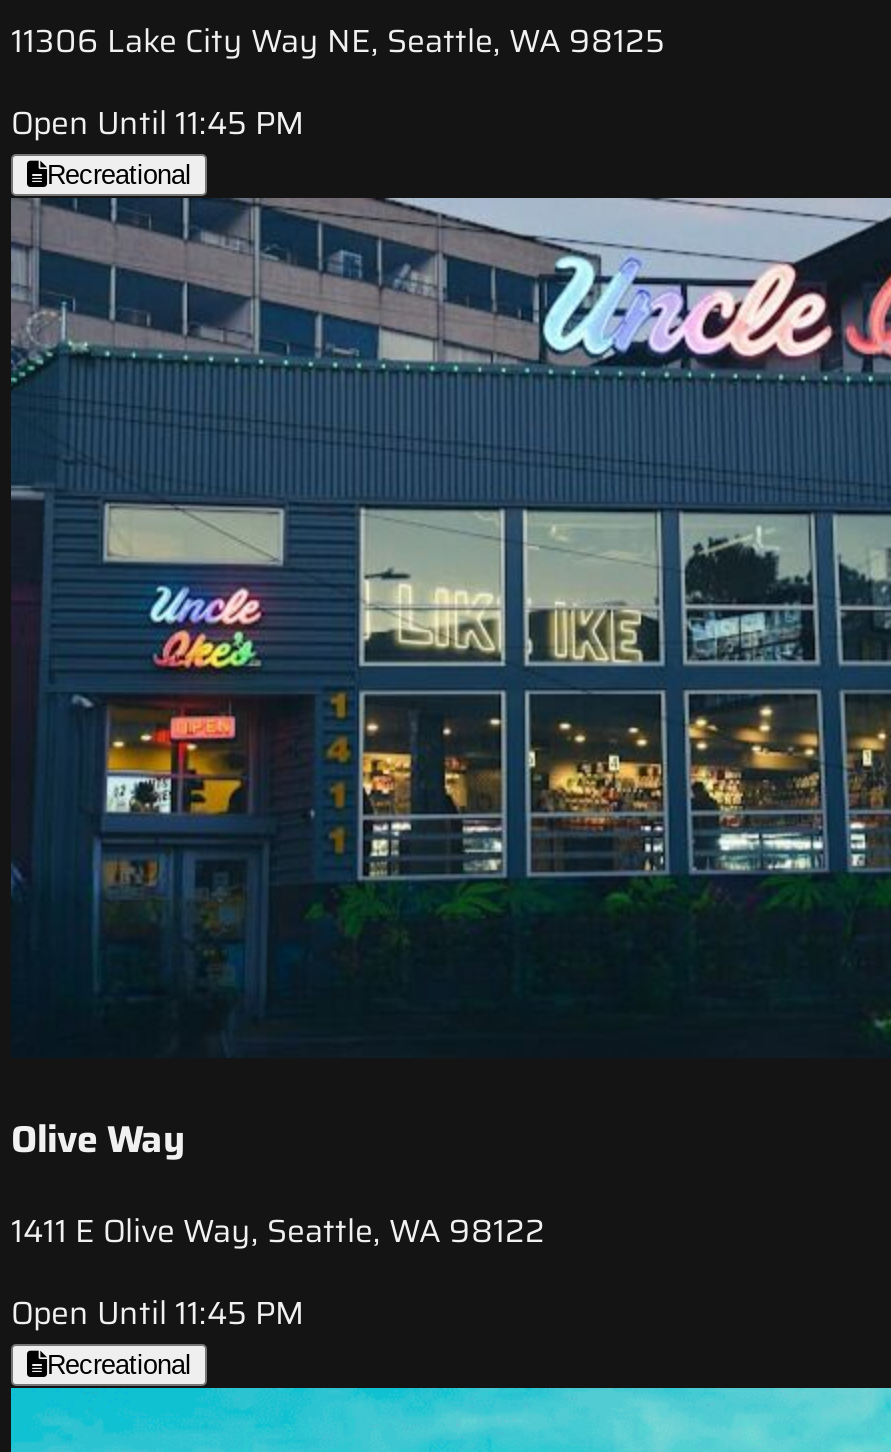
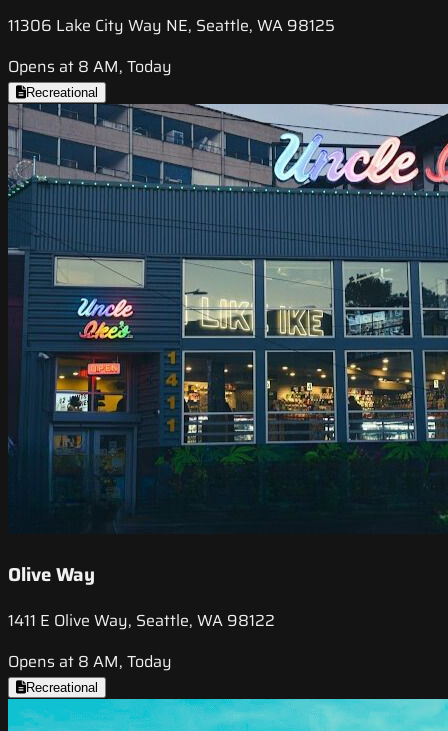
- Open Until 11:45 PM
+ Opens at 8 AM, Today

- Open Until 11:45 PM
+ Opens at 8 AM, Today
